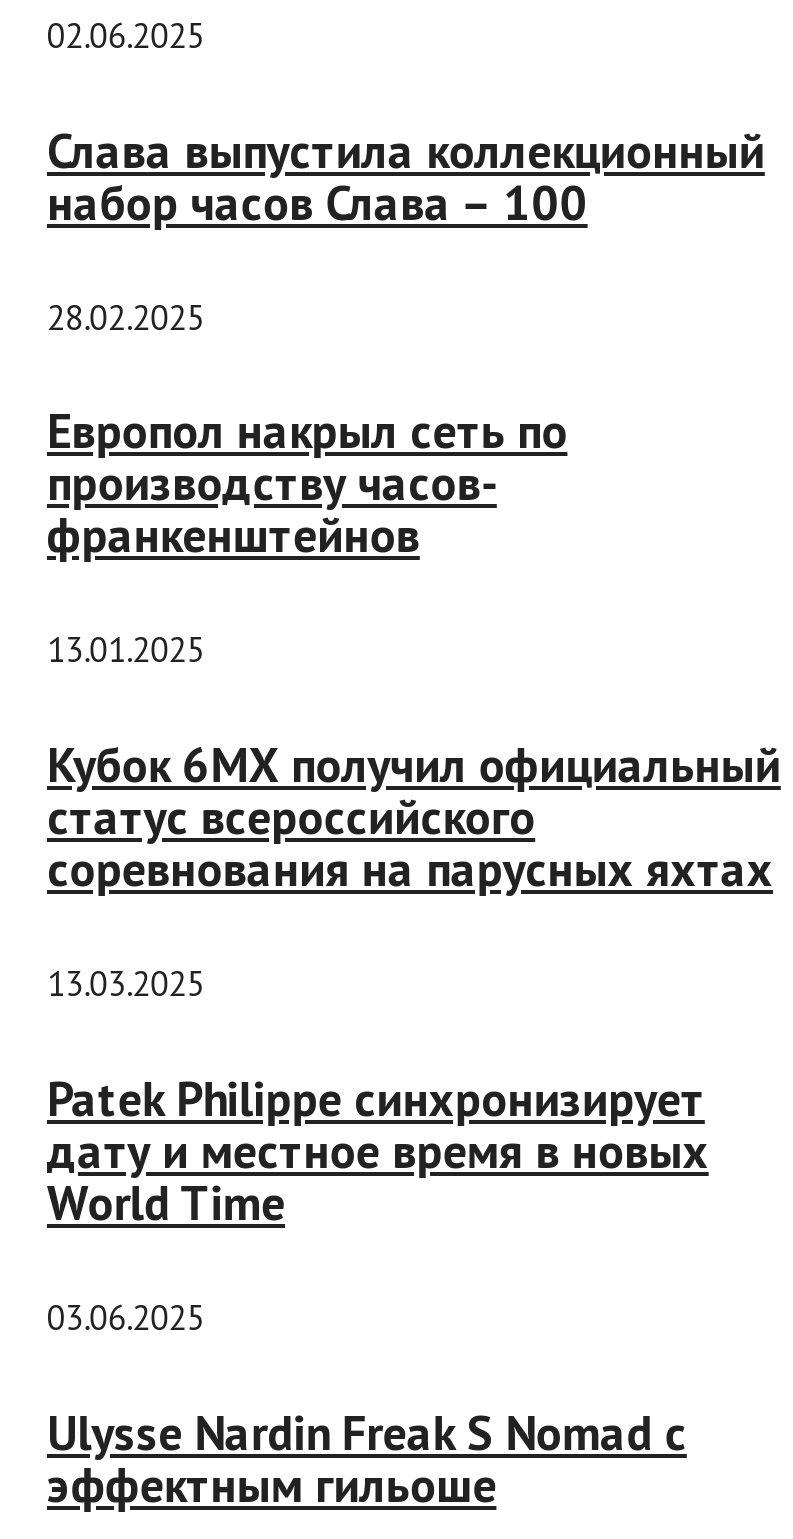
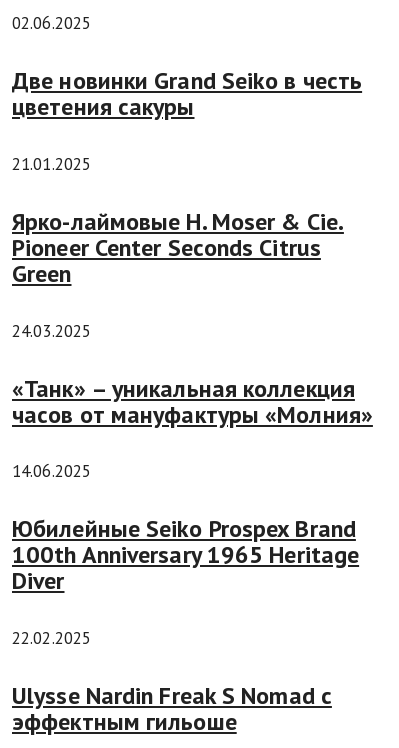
- Слава выпустила коллекционный
- набор часов Слава – 100
+ Две новинки Grand Seiko в честь
+ цветения сакуры

- 28.02.2025
+ 21.01.2025

- Европол накрыл сеть по
- производству часов-
- франкенштейнов
+ Ярко-лаймовые H. Moser & Cie.
+ Pioneer Center Seconds Citrus
+ Green

- 13.01.2025
+ 24.03.2025

- Кубок 6МХ получил официальный
- статус всероссийского
- соревнования на парусных яхтах
+ «Танк» – уникальная коллекция
+ часов от мануфактуры «Молния»

- 13.03.2025
+ 14.06.2025

- Patek Philippe синхронизирует
- дату и местное время в новых
- World Time
+ Юбилейные Seiko Prospex Brand
+ 100th Anniversary 1965 Heritage
+ Diver

- 03.06.2025
+ 22.02.2025
